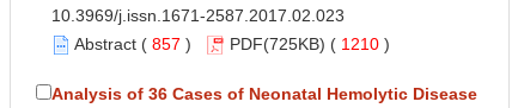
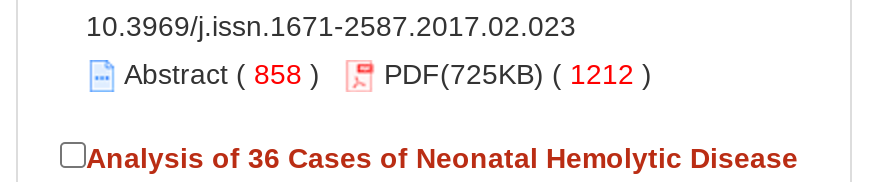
- Abstract (857)
+ Abstract (858)

- PDF(725KB) (1210)
+ PDF(725KB) (1212)
